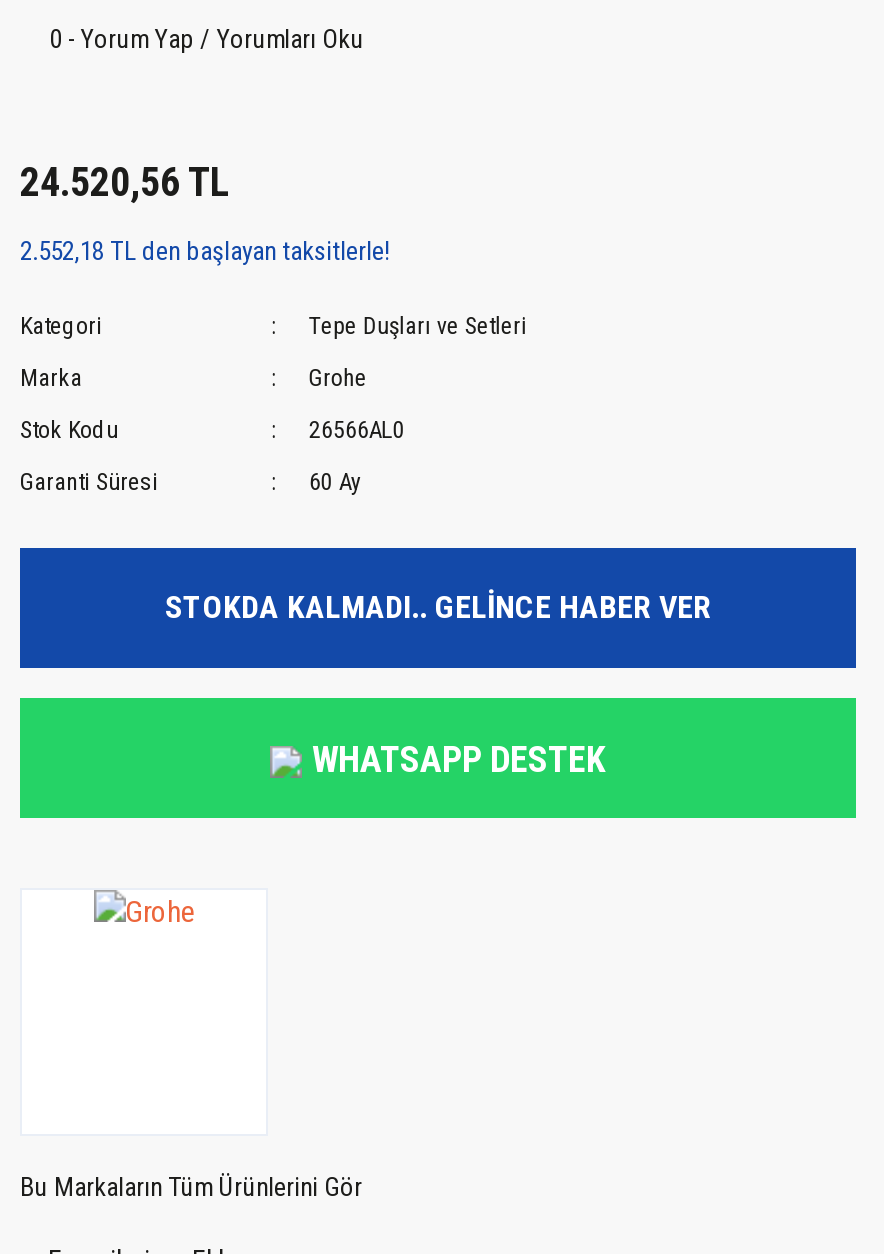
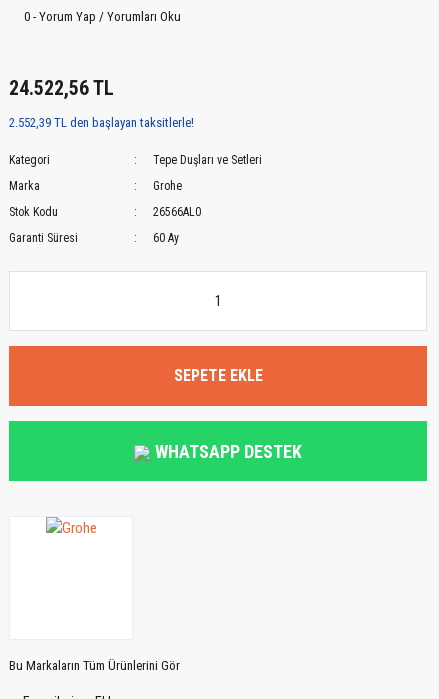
- 24.520,56 TL
+ 24.522,56 TL

- 2.552,18 TL den başlayan taksitlerle!
+ 2.552,39 TL den başlayan taksitlerle!

- STOKDA KALMADI.. GELİNCE HABER VER
+ SEPETE EKLE
